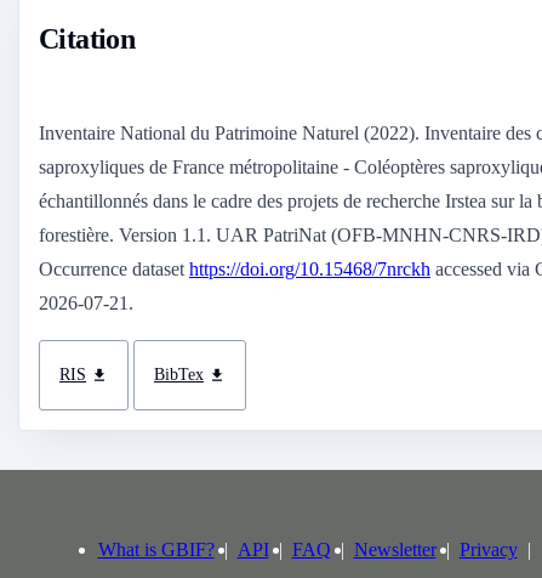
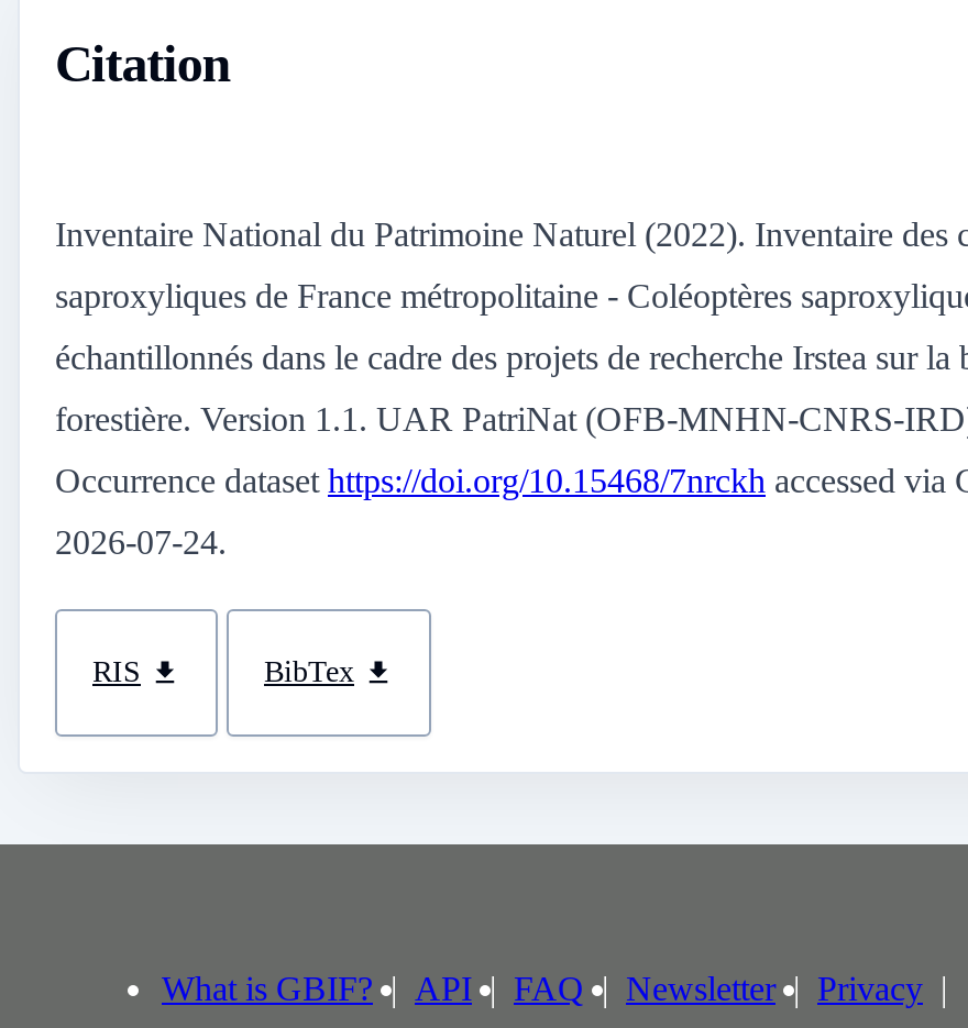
- 2026-07-21.
+ 2026-07-24.
